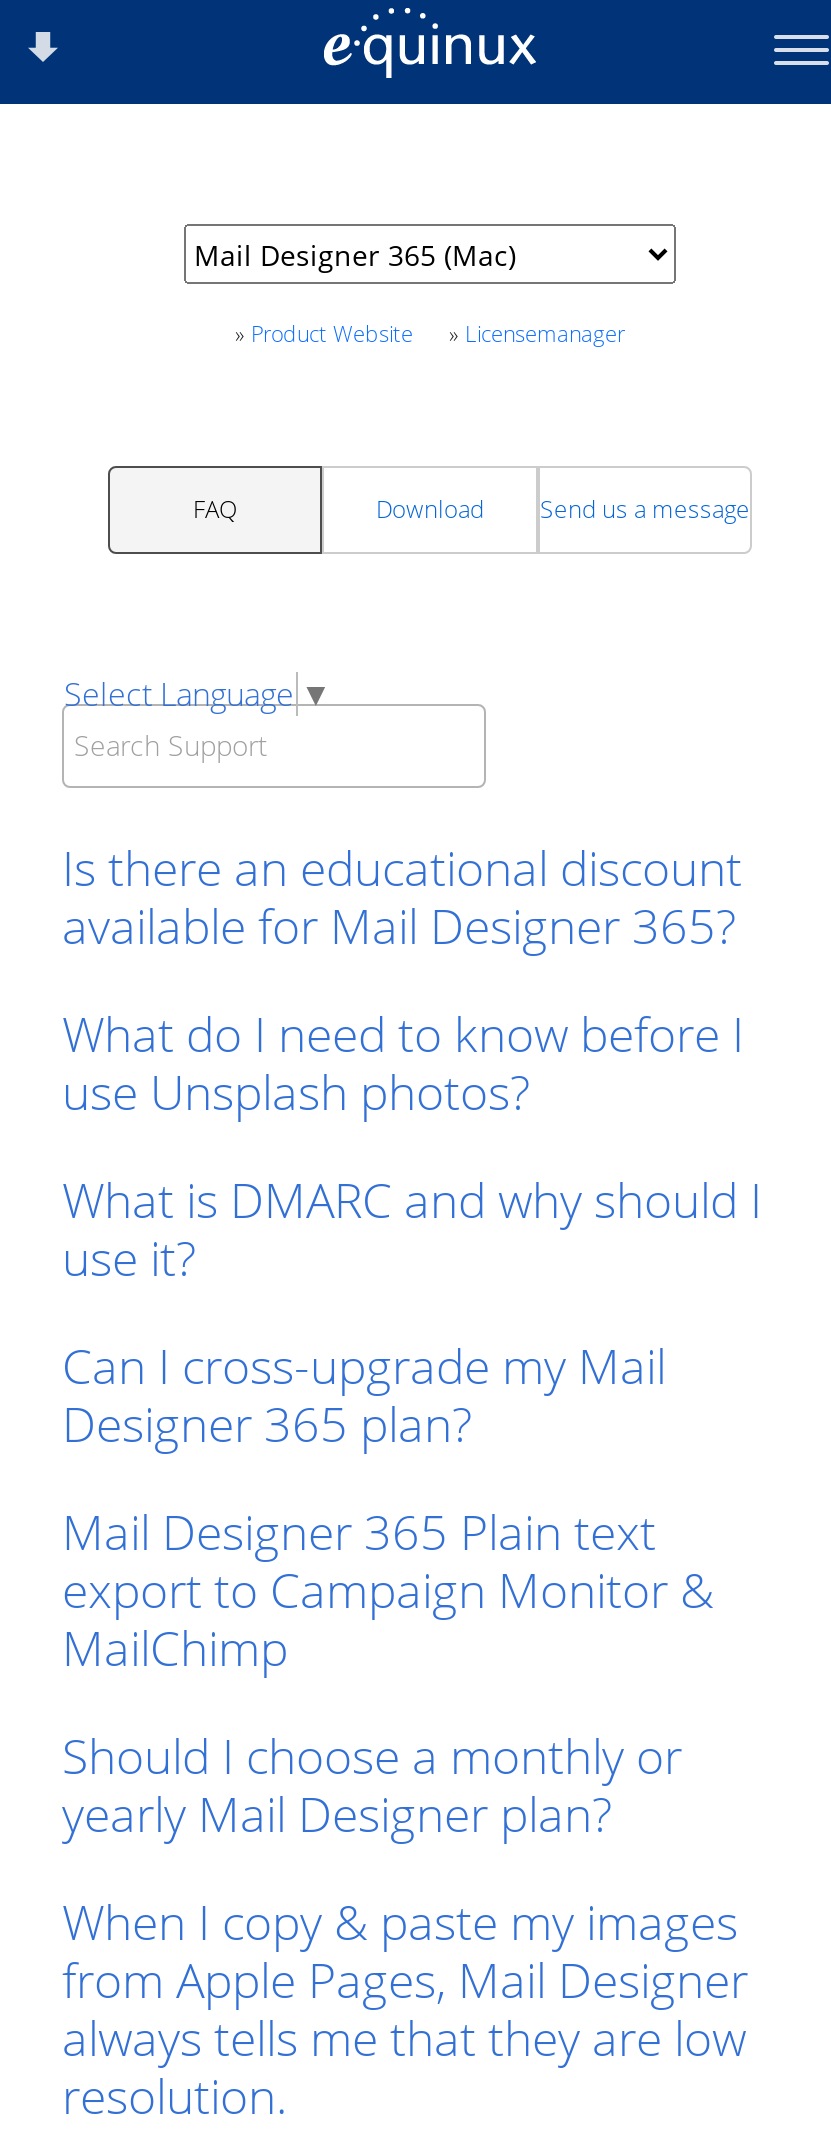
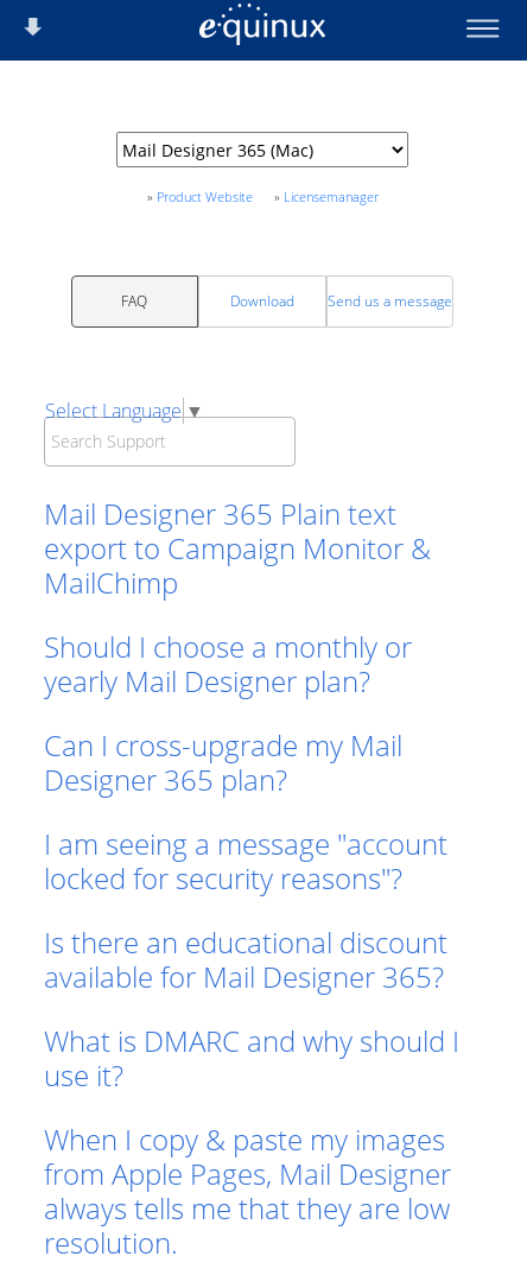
moved down: Is there an educational discount | available for Mail Designer 365? | What is DMARC and why should I | use it?

- What do I need to know before I
- use Unsplash photos?

moved down: Can I cross-upgrade my Mail | Designer 365 plan?

moved up: Mail Designer 365 Plain text | export to Campaign Monitor & | MailChimp | Should I choose a monthly or | yearly Mail Designer plan?

+ I am seeing a message "account
+ locked for security reasons"?
